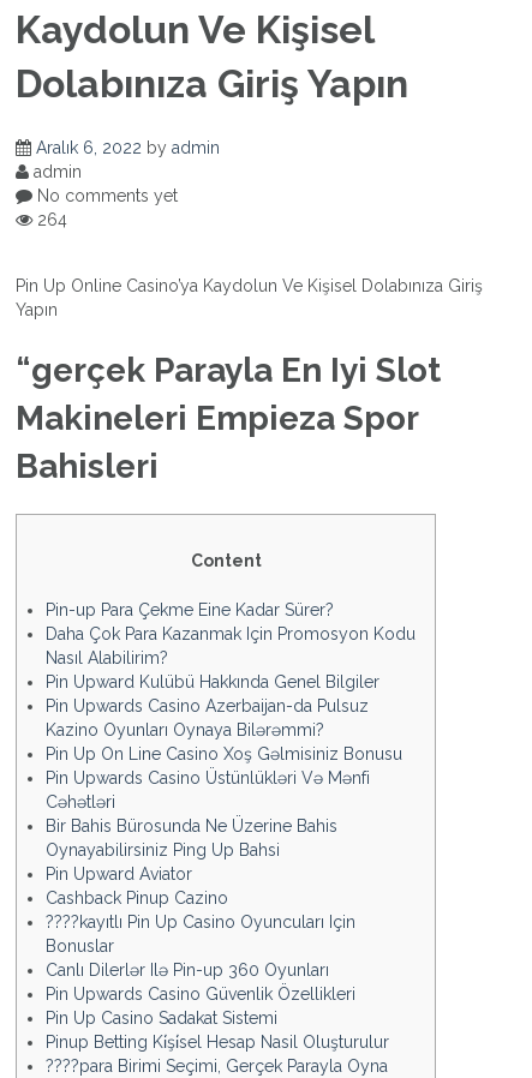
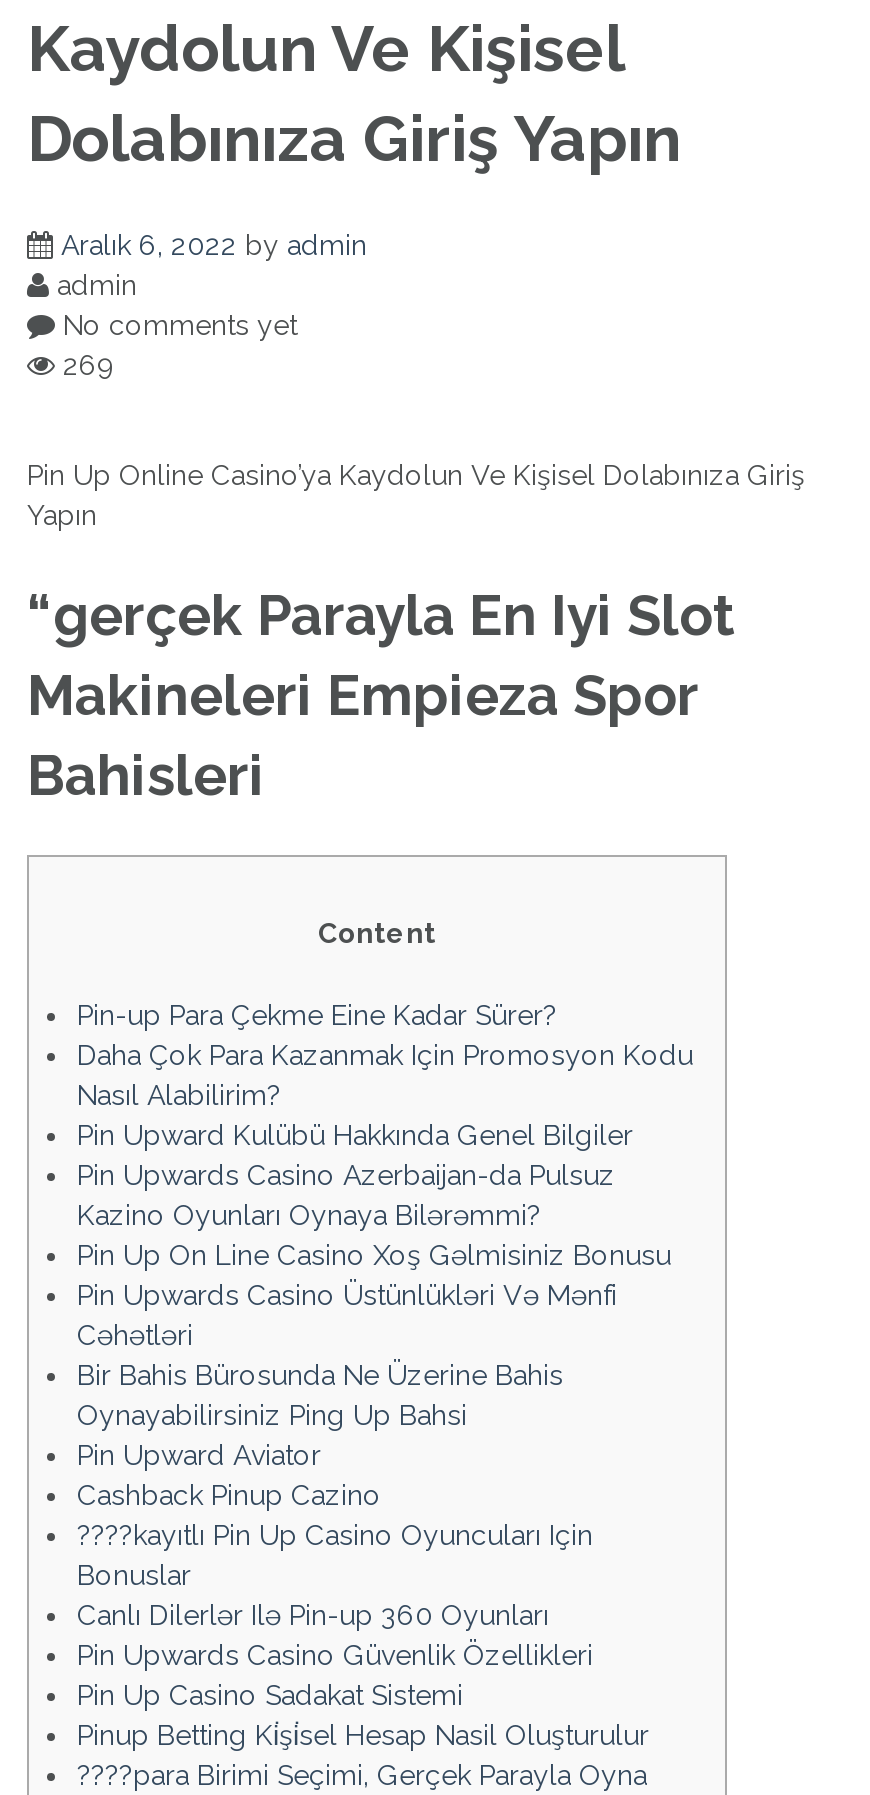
- 264
+ 269
